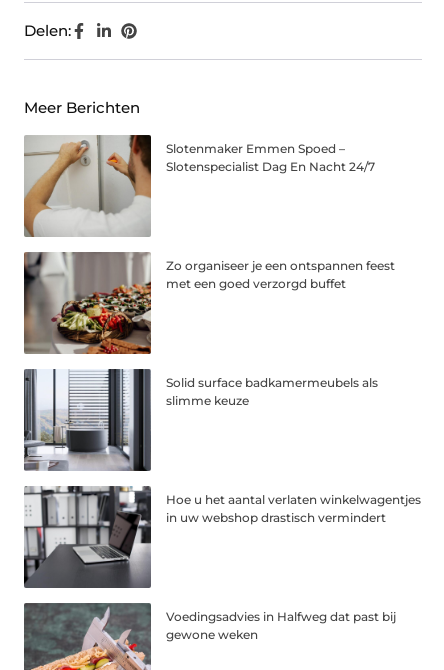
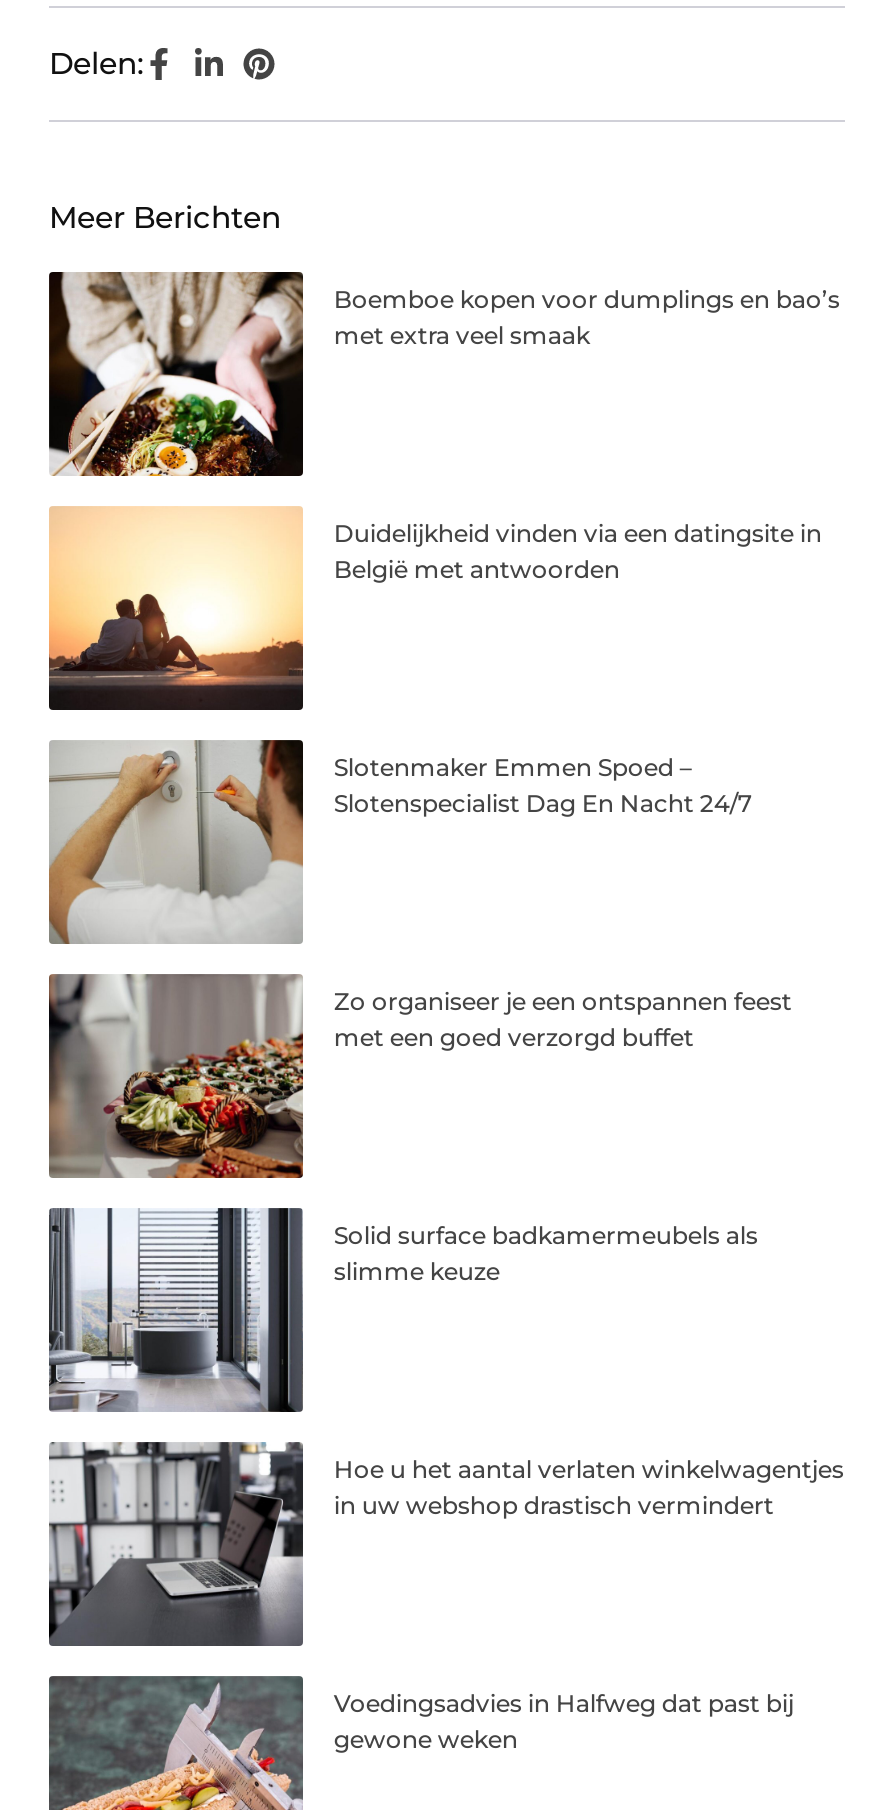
+ [image]
+ Boemboe kopen voor dumplings en bao’s
+ met extra veel smaak

+ [image]
+ Duidelijkheid vinden via een datingsite in
+ België met antwoorden
